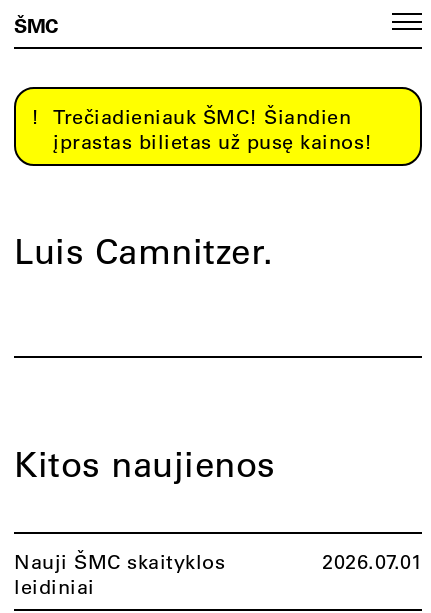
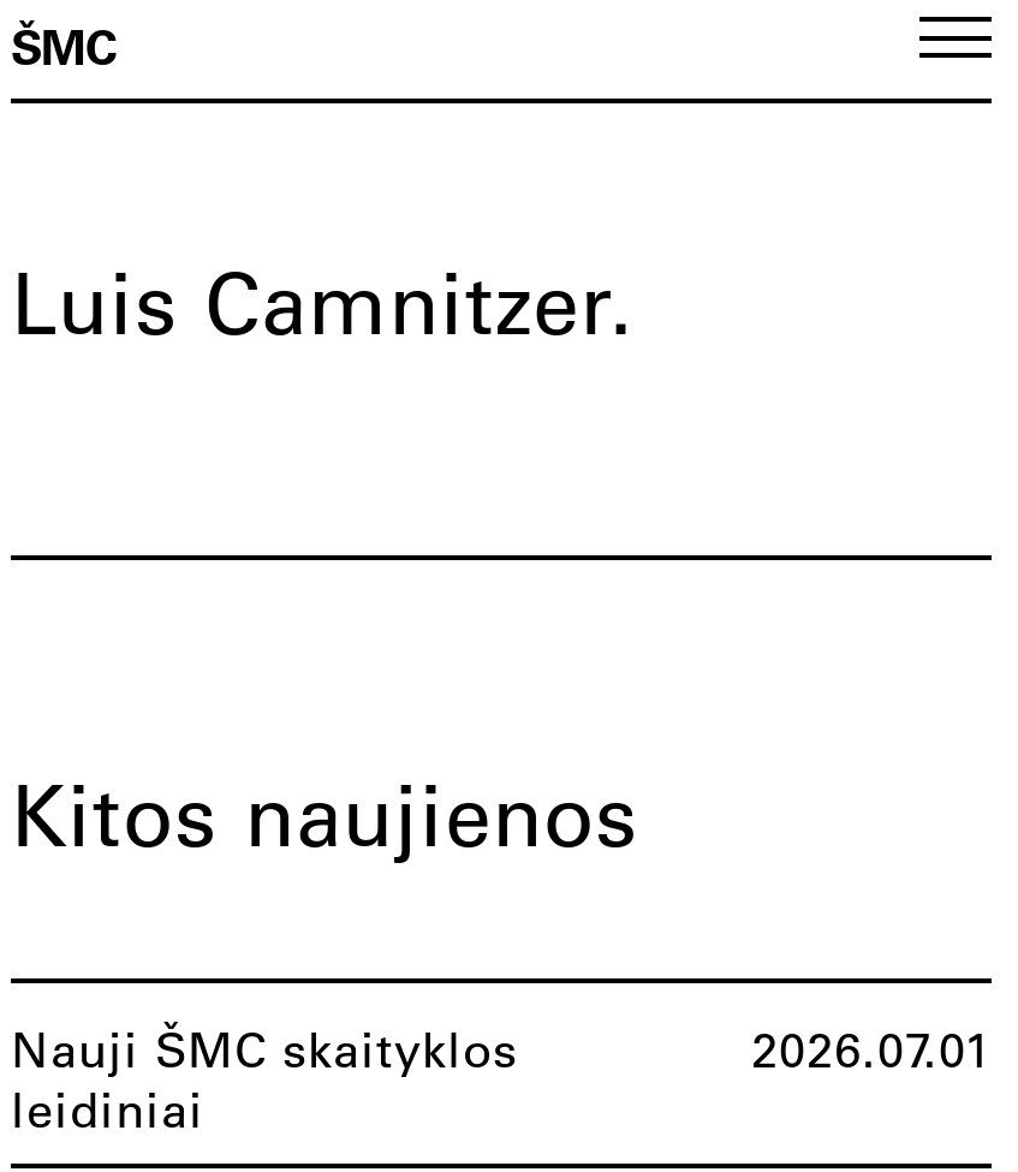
- Trečiadieniauk ŠMC! Šiandien
- įprastas bilietas už pusę kainos!
